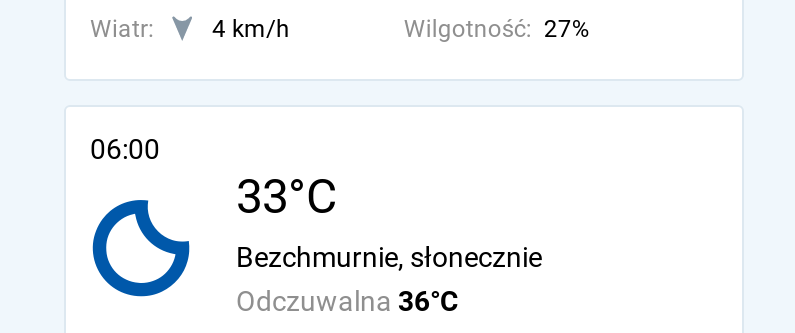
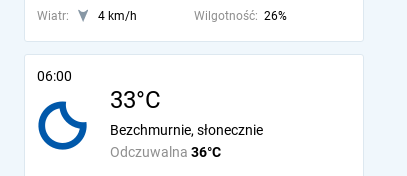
- Wilgotność: 27%
+ Wilgotność: 26%
